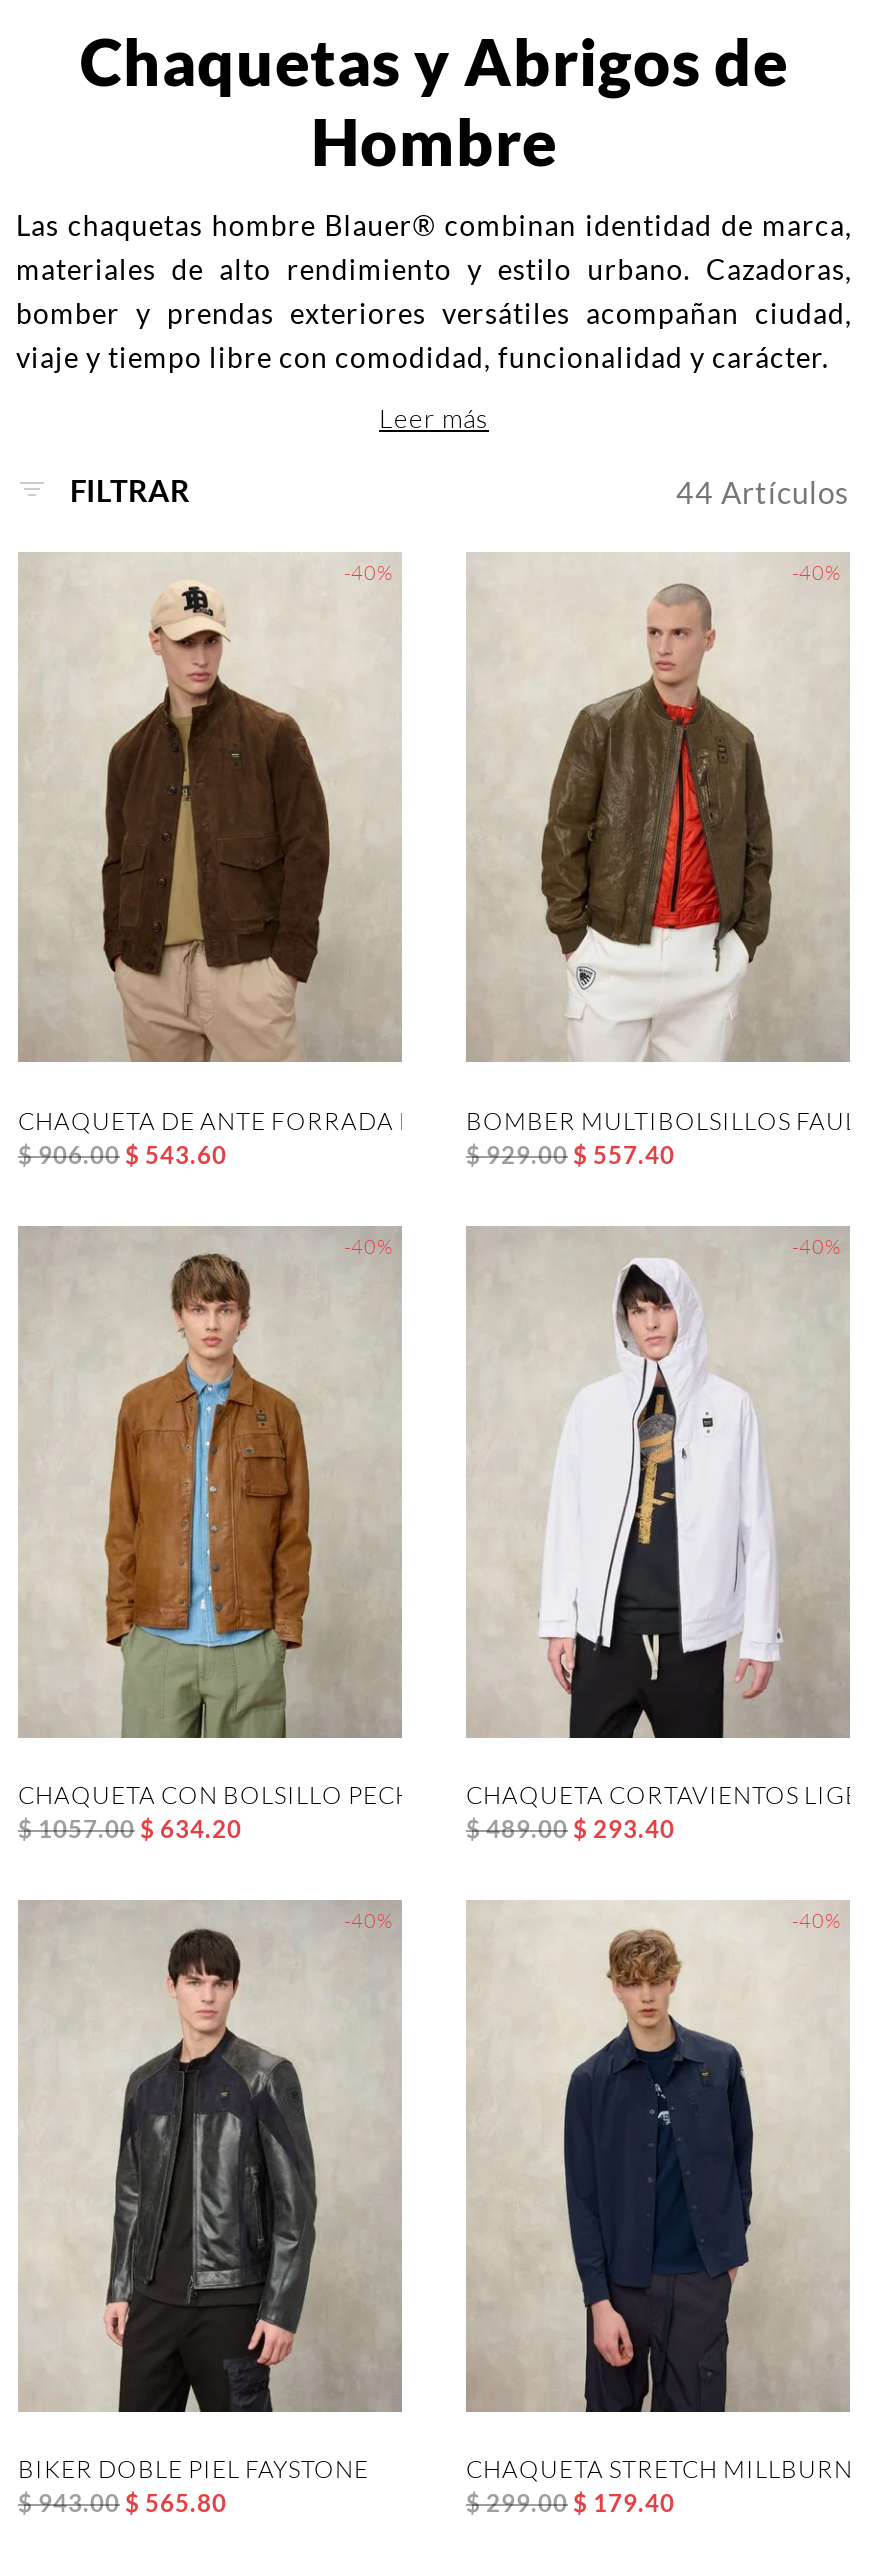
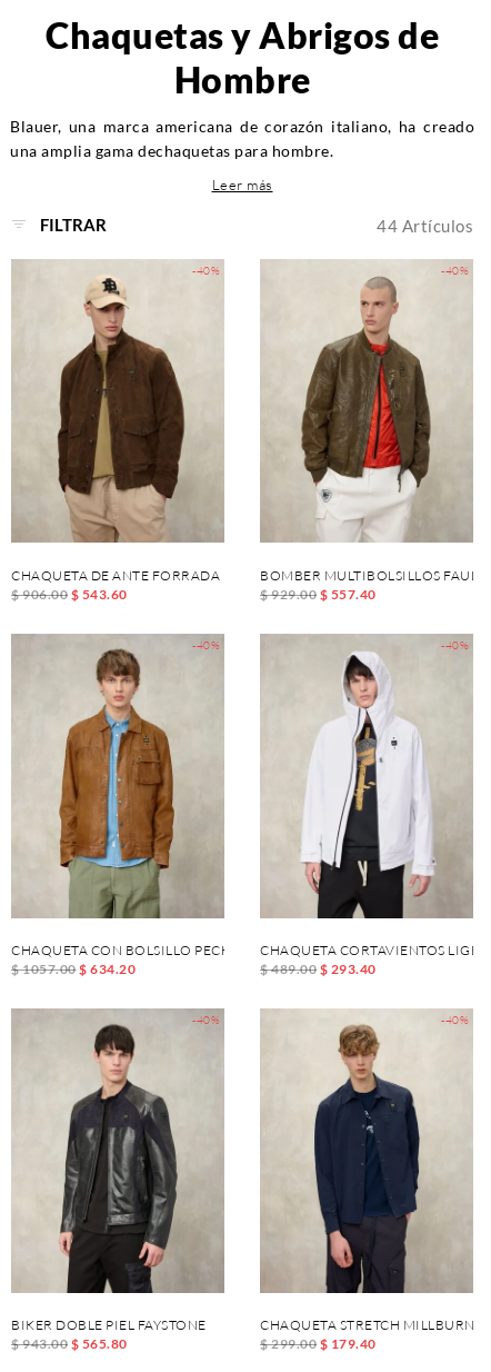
- Las chaquetas hombre Blauer® combinan identidad de marca,
- materiales de alto rendimiento y estilo urbano. Cazadoras,
- bomber y prendas exteriores versátiles acompañan ciudad,
- viaje y tiempo libre con comodidad, funcionalidad y carácter.
+ Blauer, una marca americana de corazón italiano, ha creado
+ una amplia gama dechaquetas para hombre.
